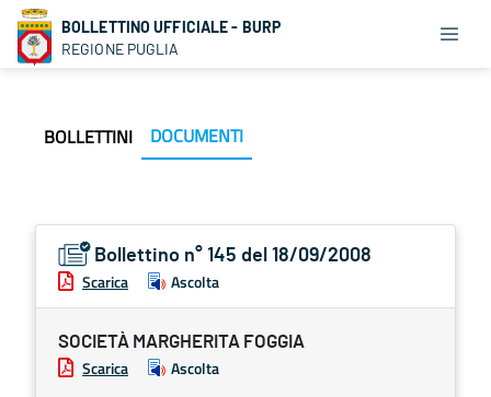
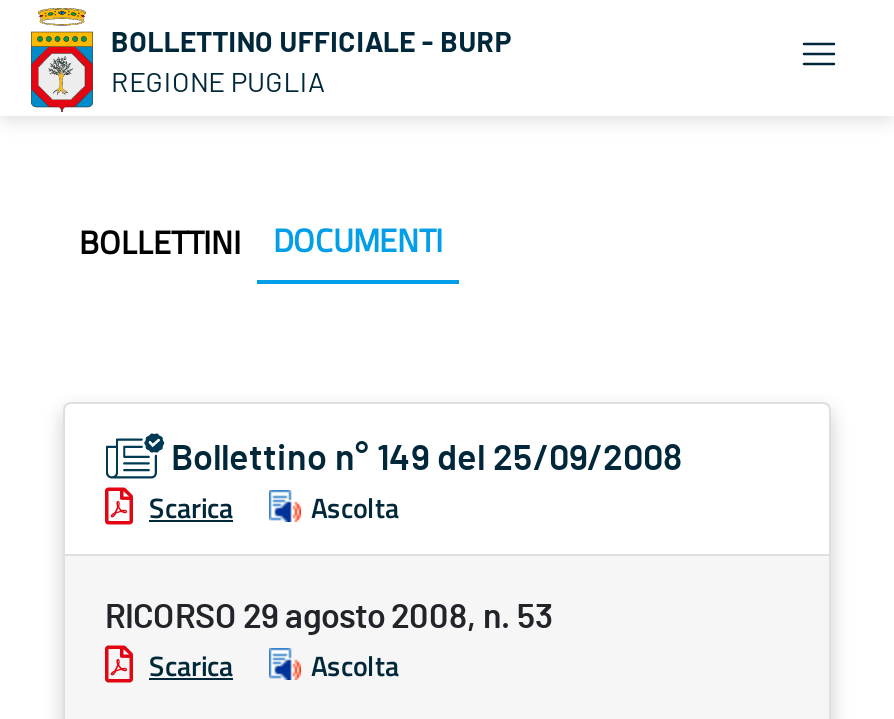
- Bollettino n° 145 del 18/09/2008
+ Bollettino n° 149 del 25/09/2008

- SOCIETÀ MARGHERITA FOGGIA
+ RICORSO 29 agosto 2008, n. 53
